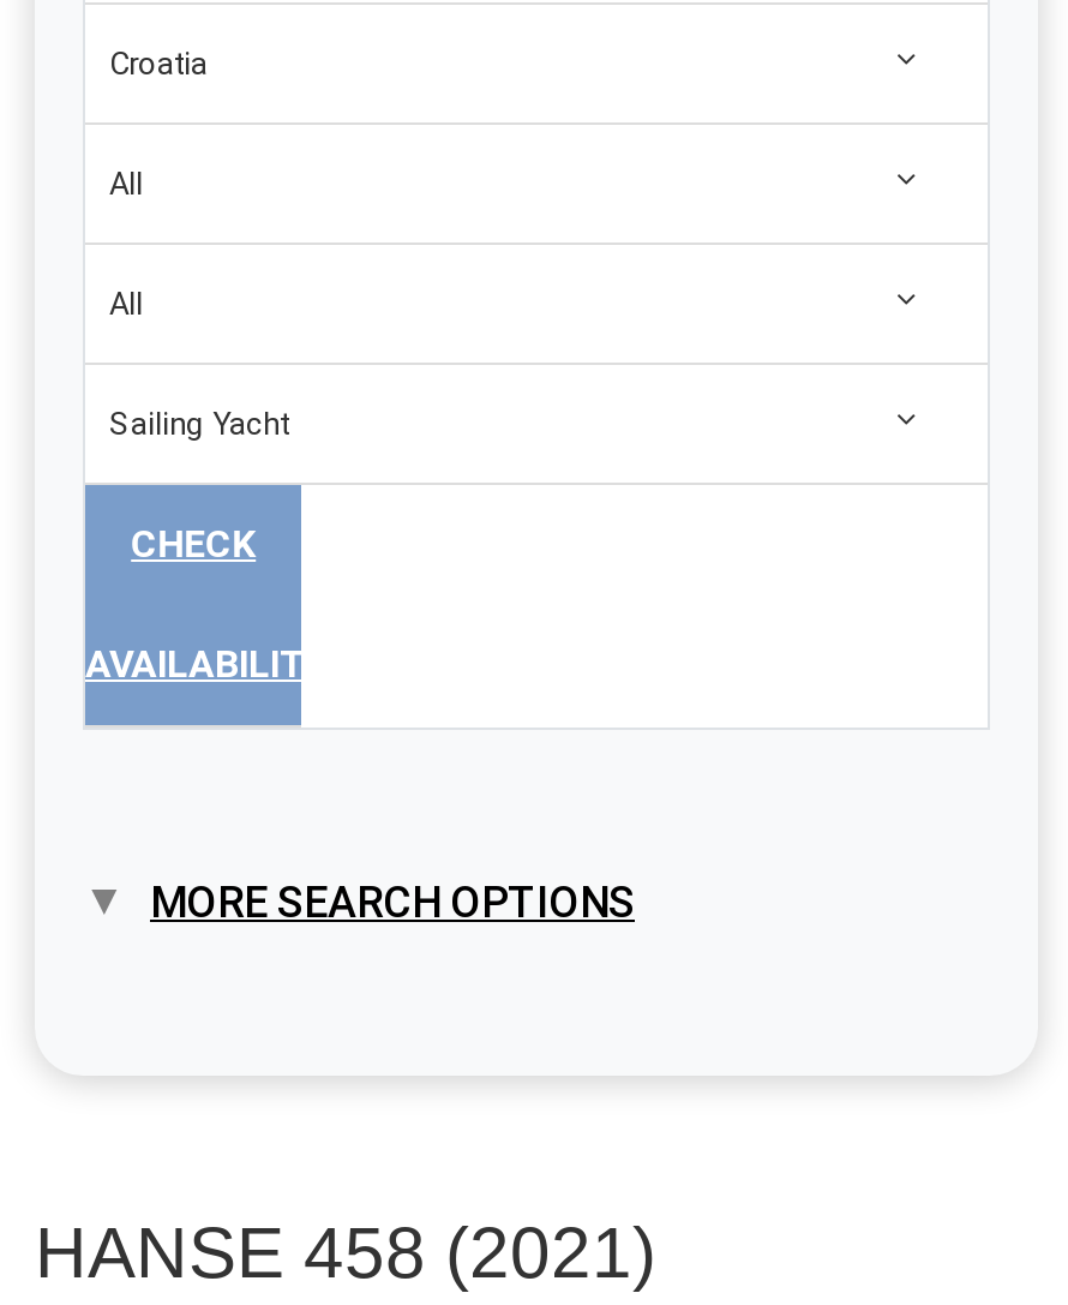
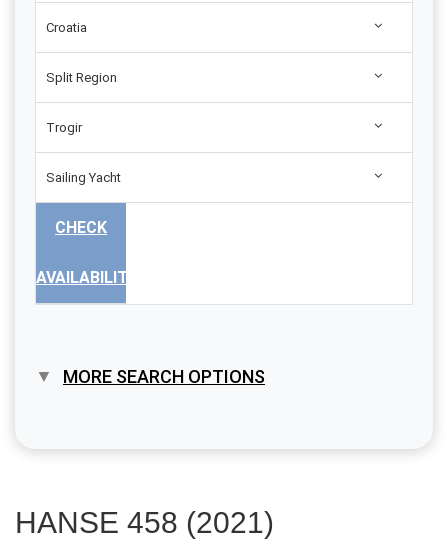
- All
+ Split Region

- All
+ Trogir
